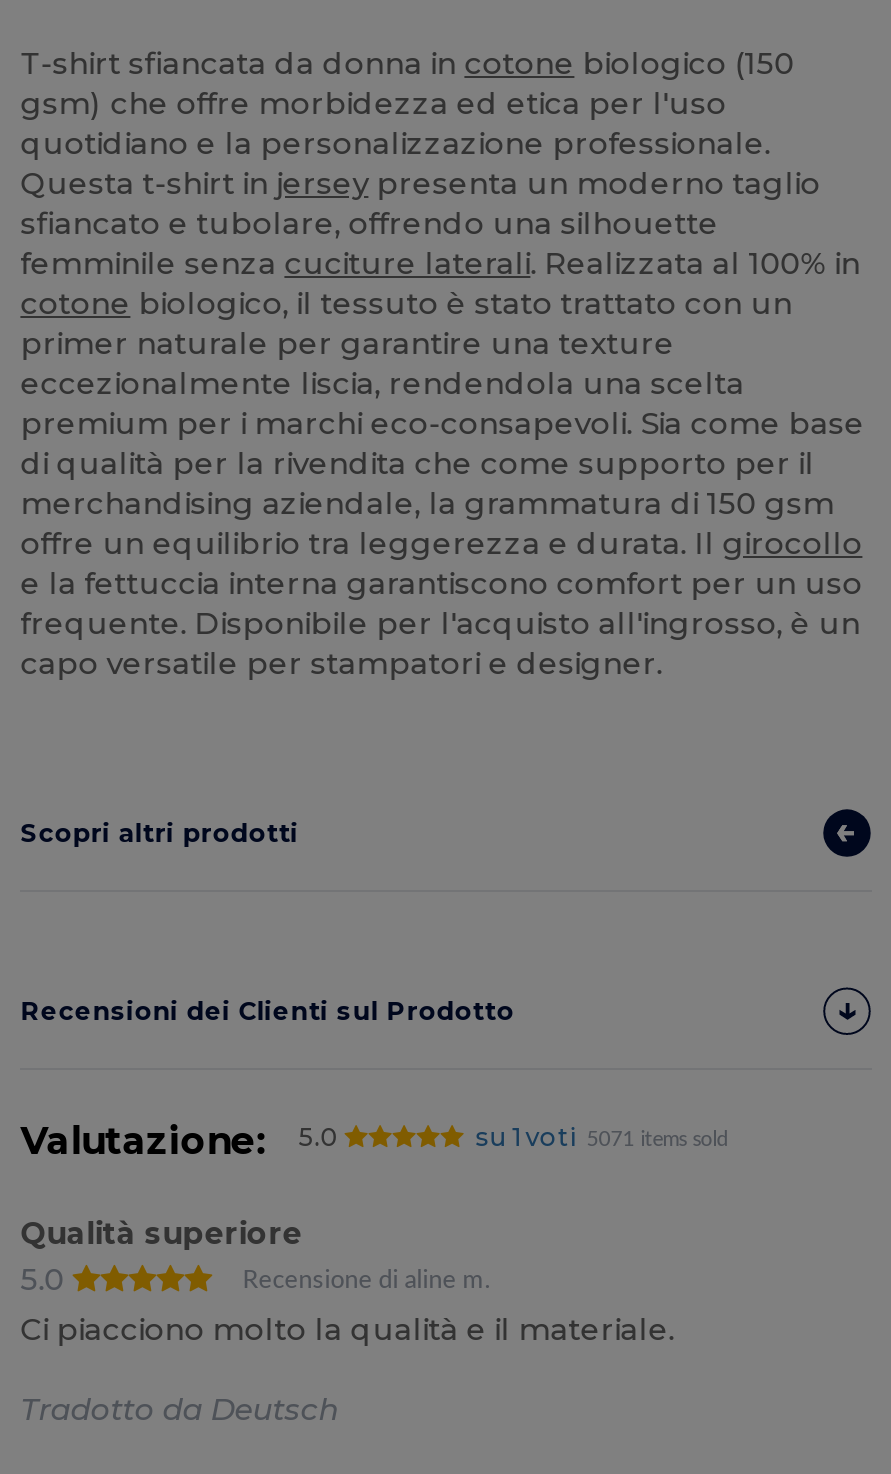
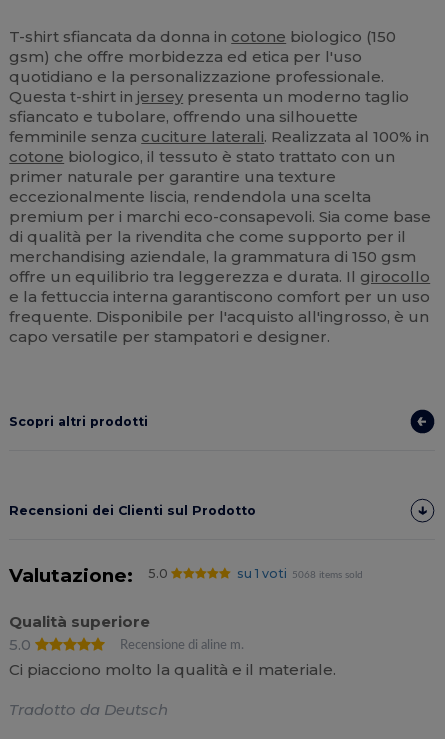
- su 1 voti 5071 items sold
+ su 1 voti 5068 items sold
